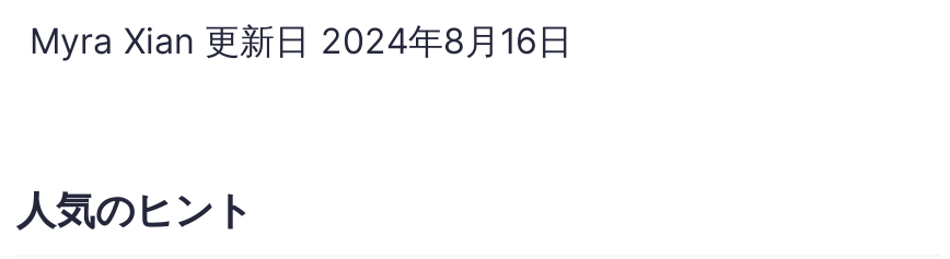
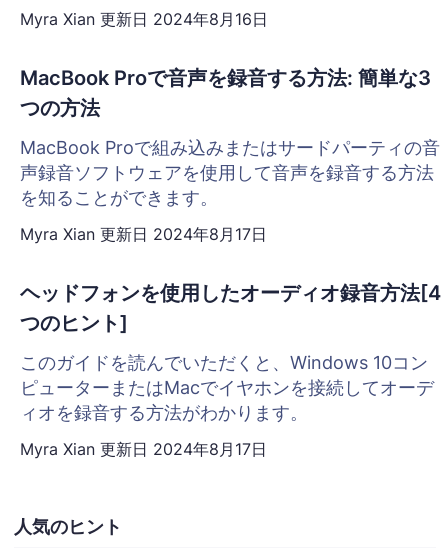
+ MacBook Proで音声を録音する方法: 簡単な3
+ つの方法
+ MacBook Proで組み込みまたはサードパーティの音
+ 声録音ソフトウェアを使用して音声を録音する方法
+ を知ることができます。
+ Myra Xian更新日2024年8月17日
+ ヘッドフォンを使用したオーディオ録音方法[4
+ つのヒント]
+ このガイドを読んでいただくと、Windows 10コン
+ ピューターまたはMacでイヤホンを接続してオーデ
+ ィオを録音する方法がわかります。
+ Myra Xian更新日2024年8月17日
